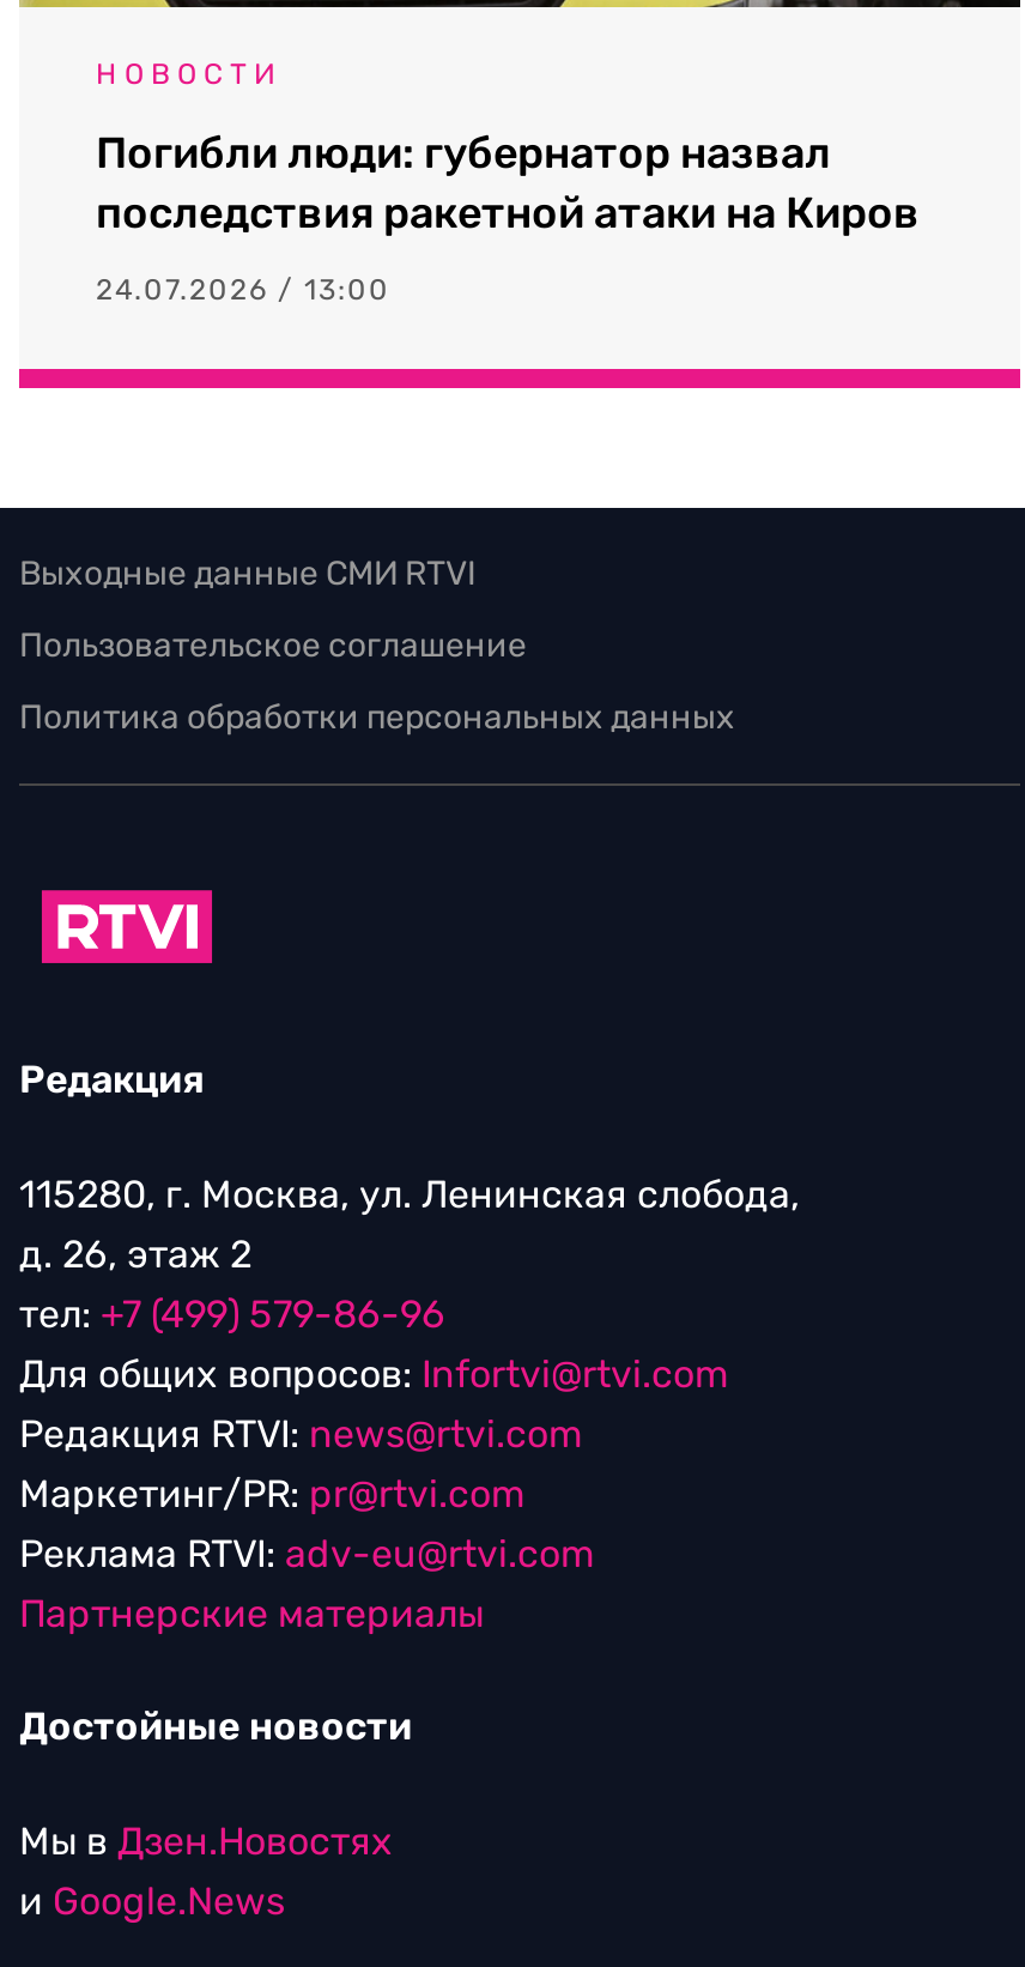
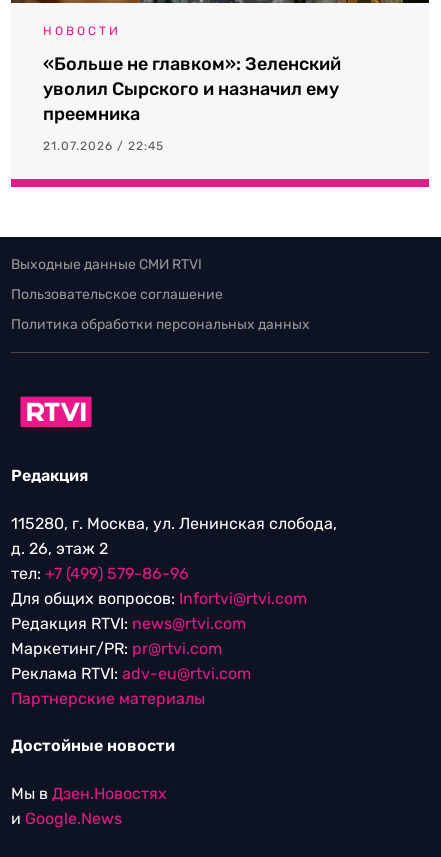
- Погибли люди: губернатор назвал
- последствия ракетной атаки на Киров
+ «Больше не главком»: Зеленский
+ уволил Сырского и назначил ему
+ преемника

- 24.07.2026 / 13:00
+ 21.07.2026 / 22:45
